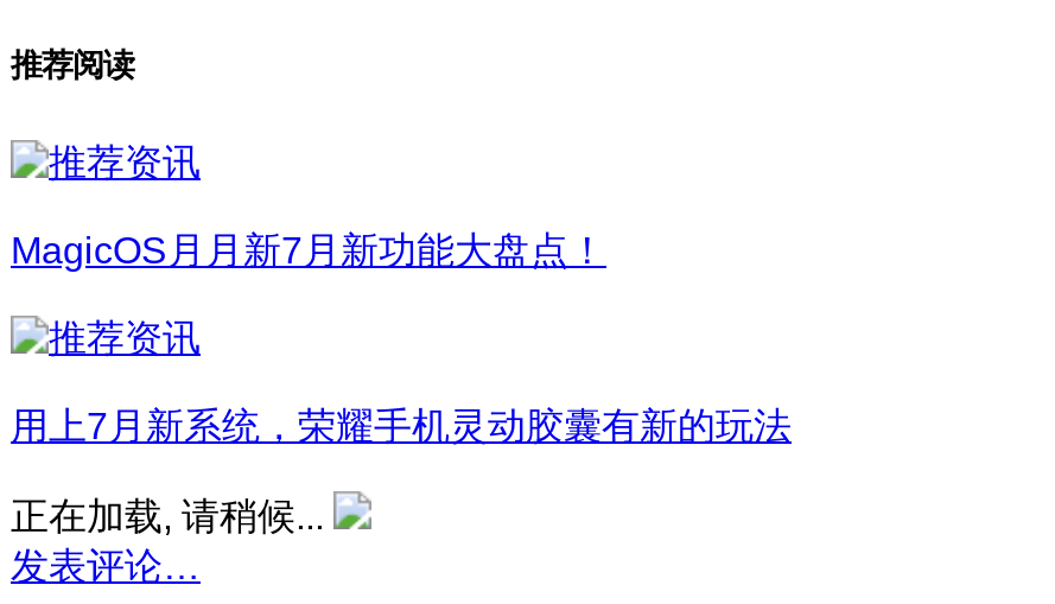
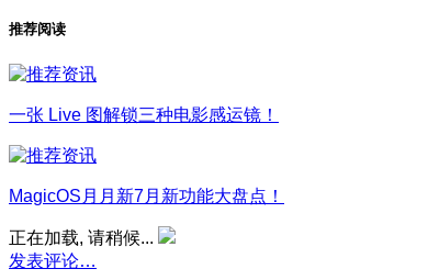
+ 一张 Live 图解锁三种电影感运镜！

moved down: MagicOS月月新7月新功能大盘点！

- 用上7月新系统，荣耀手机灵动胶囊有新的玩法
